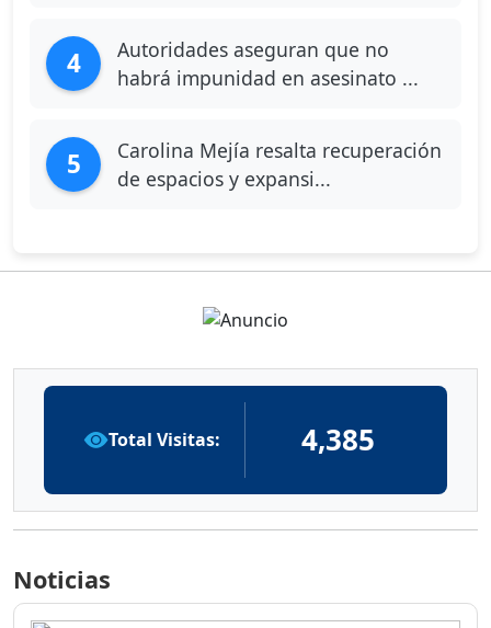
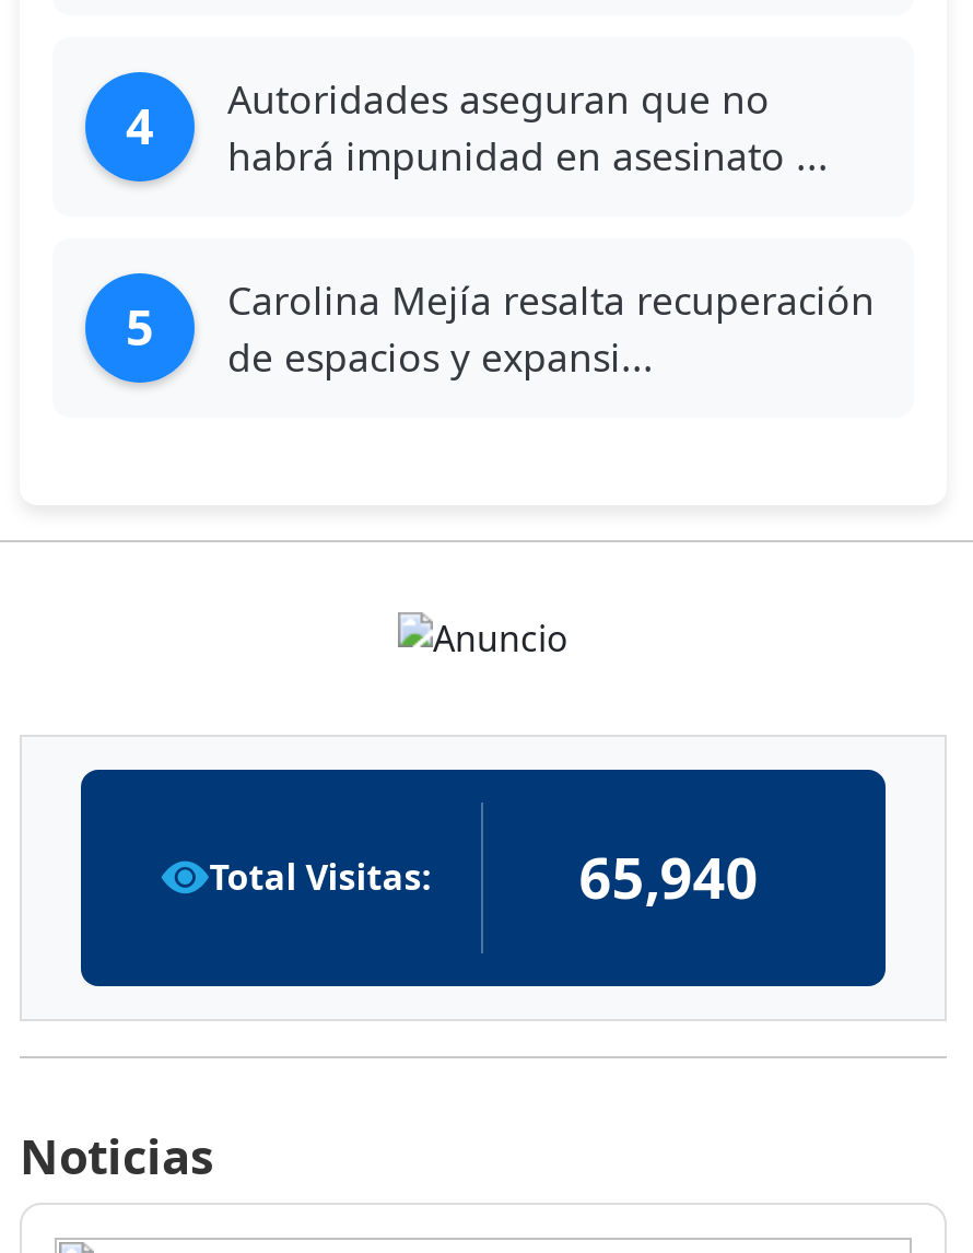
- 4,385
+ 65,940
